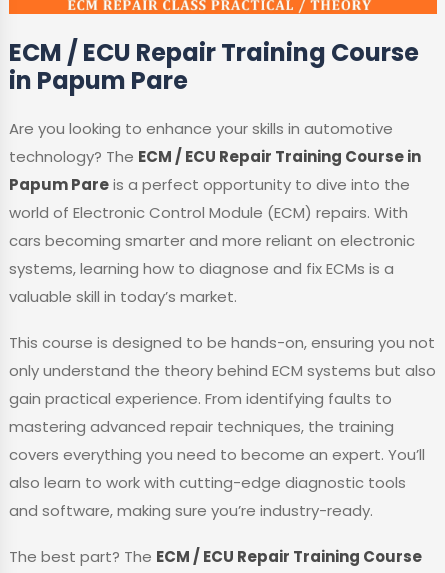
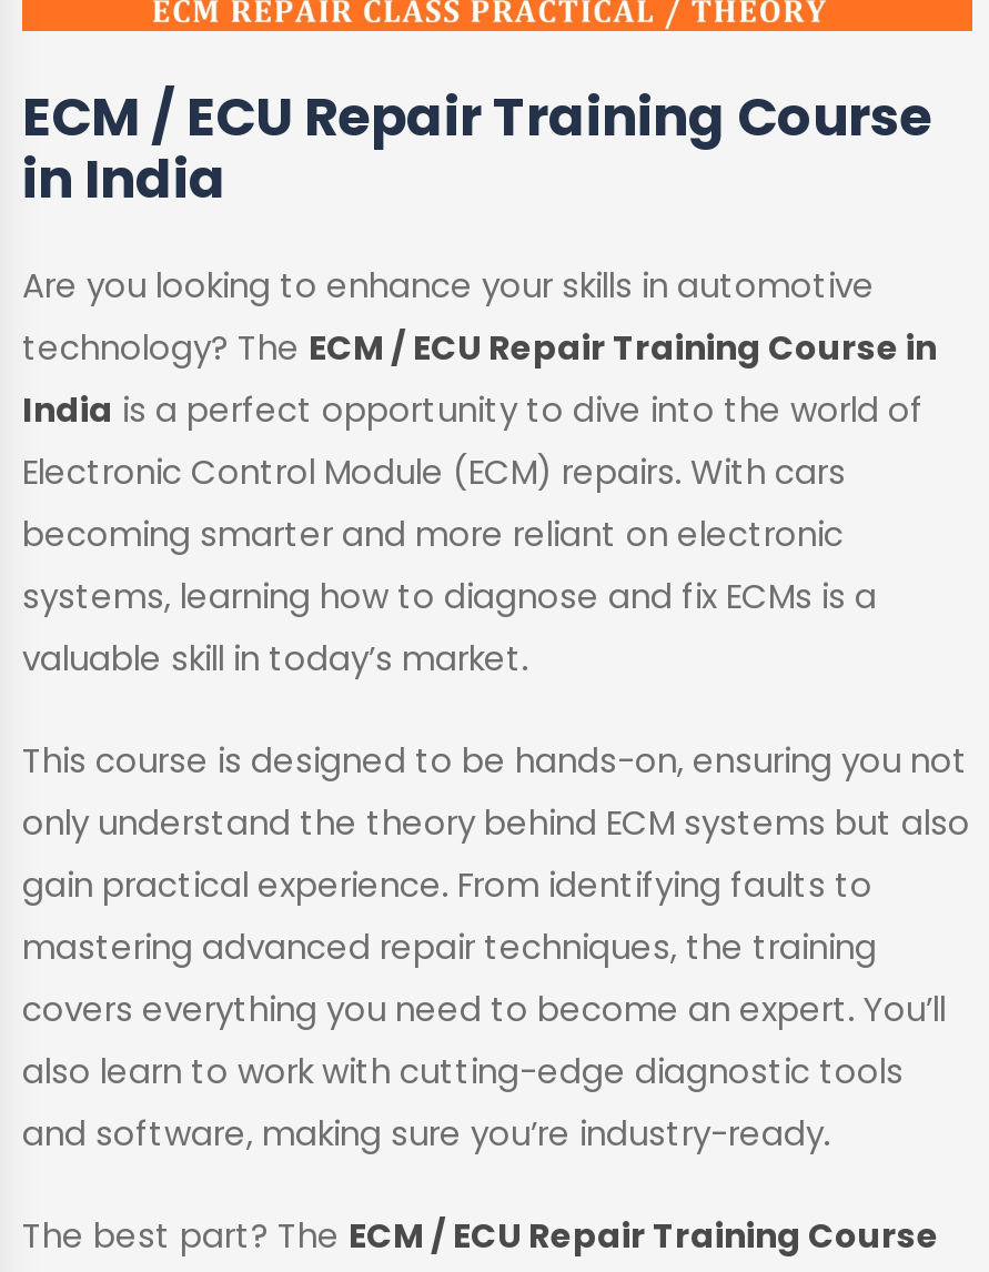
- in Papum Pare
+ in India

- Papum Pare is a perfect opportunity to dive into the
- world of Electronic Control Module (ECM) repairs. With
- cars becoming smarter and more reliant on electronic
+ India is a perfect opportunity to dive into the world of
+ Electronic Control Module (ECM) repairs. With cars
+ becoming smarter and more reliant on electronic
